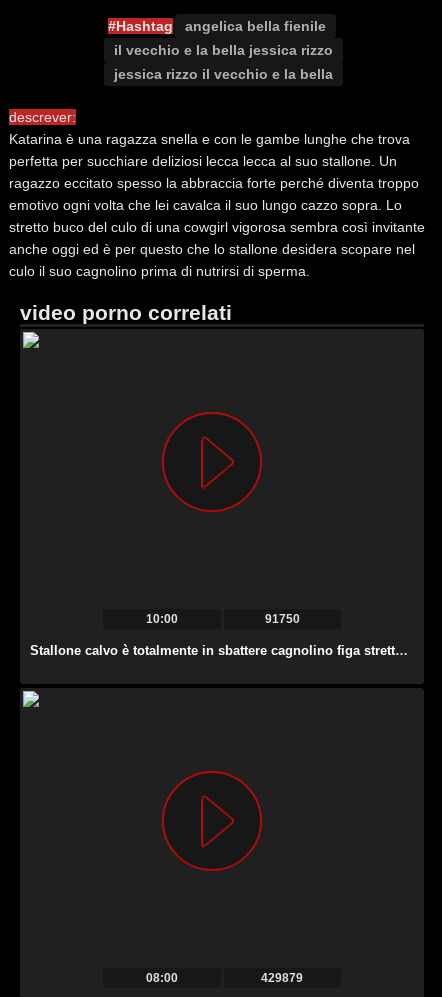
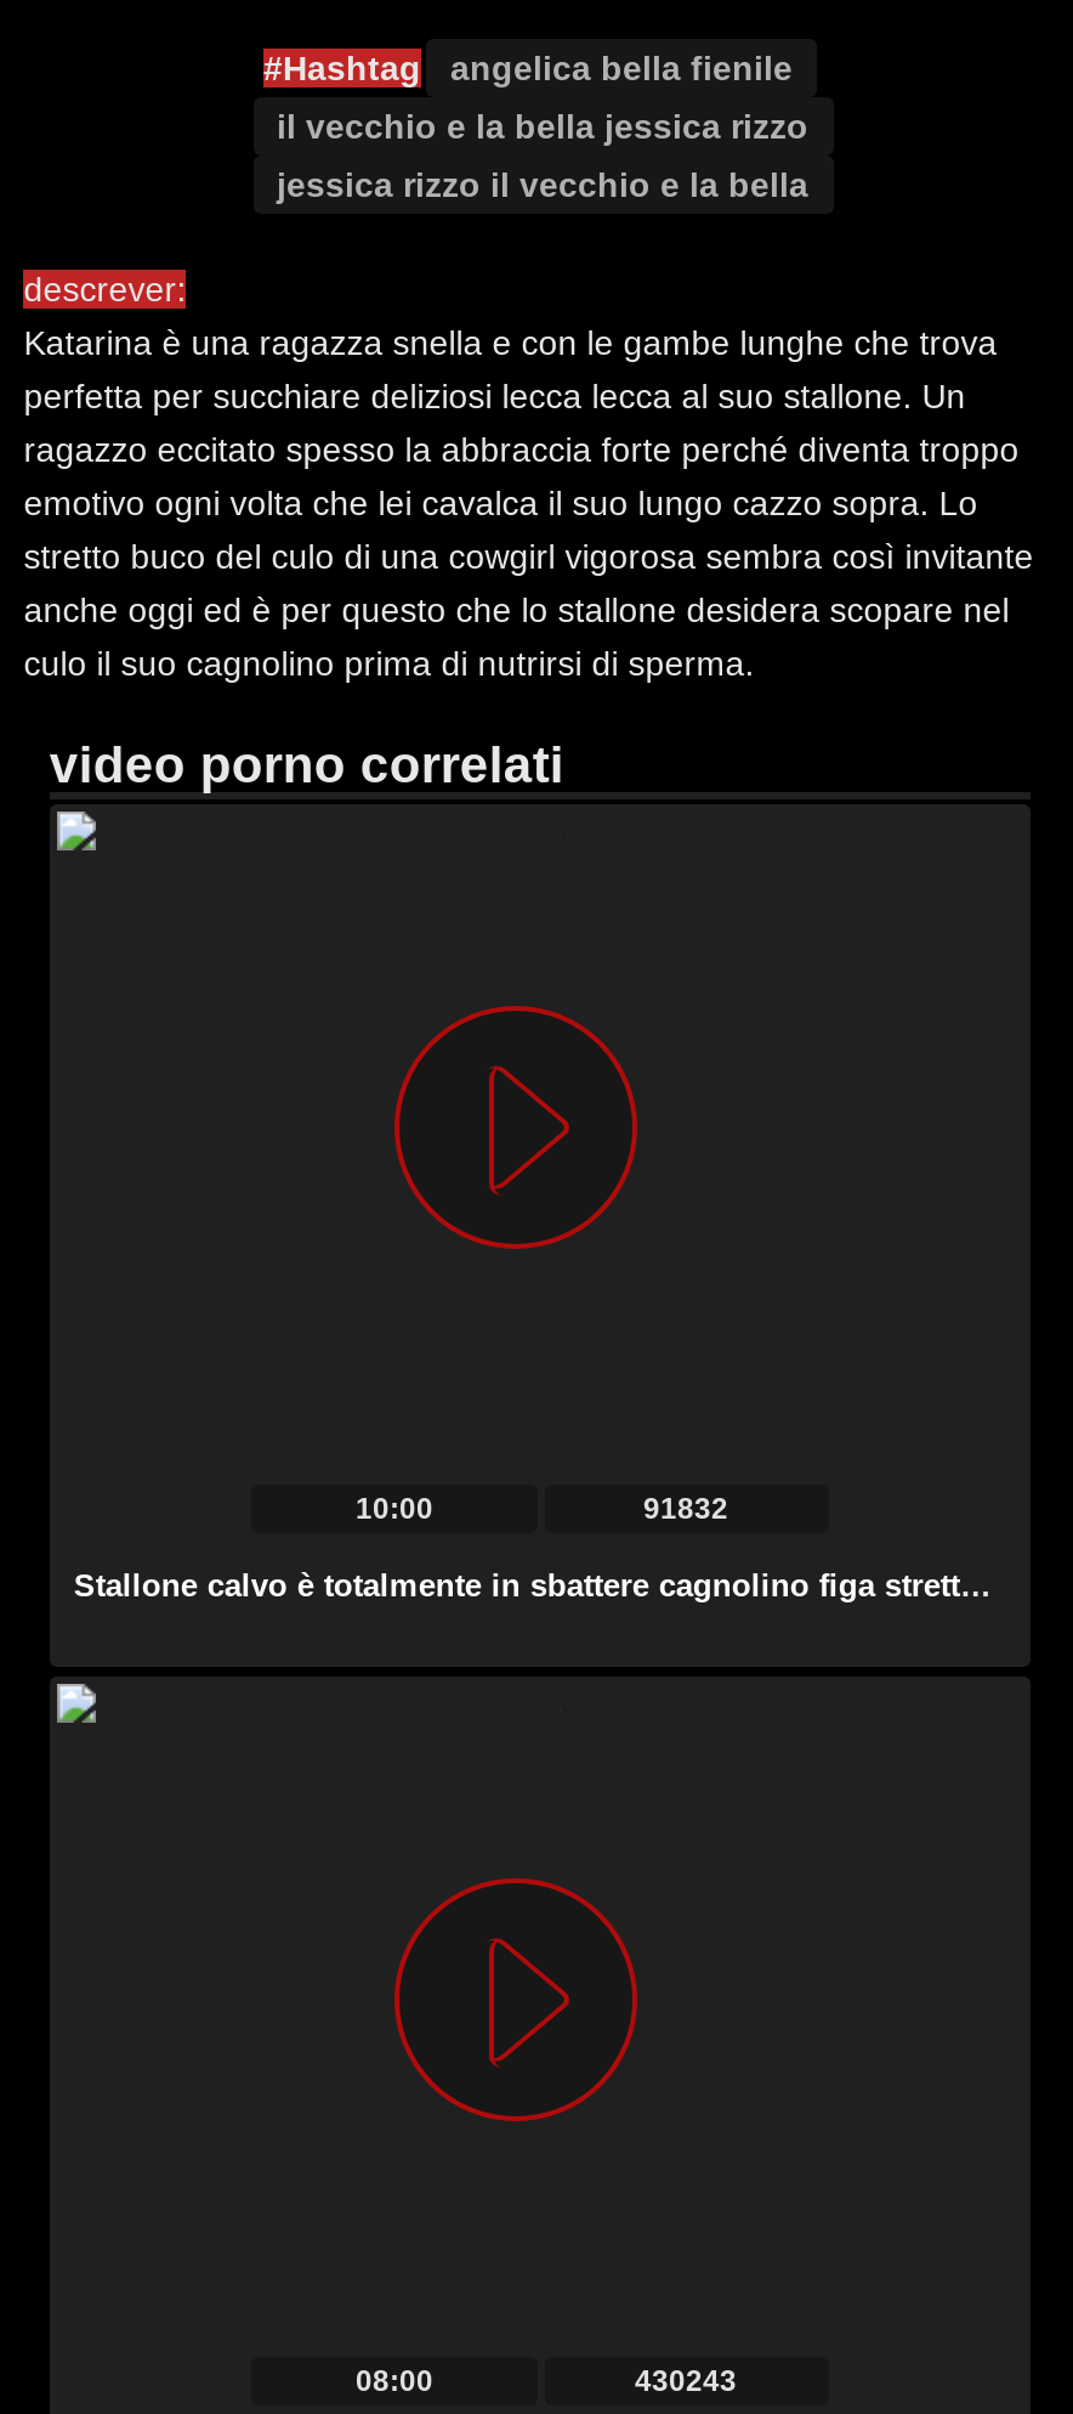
- 91750
+ 91832

- 429879
+ 430243
